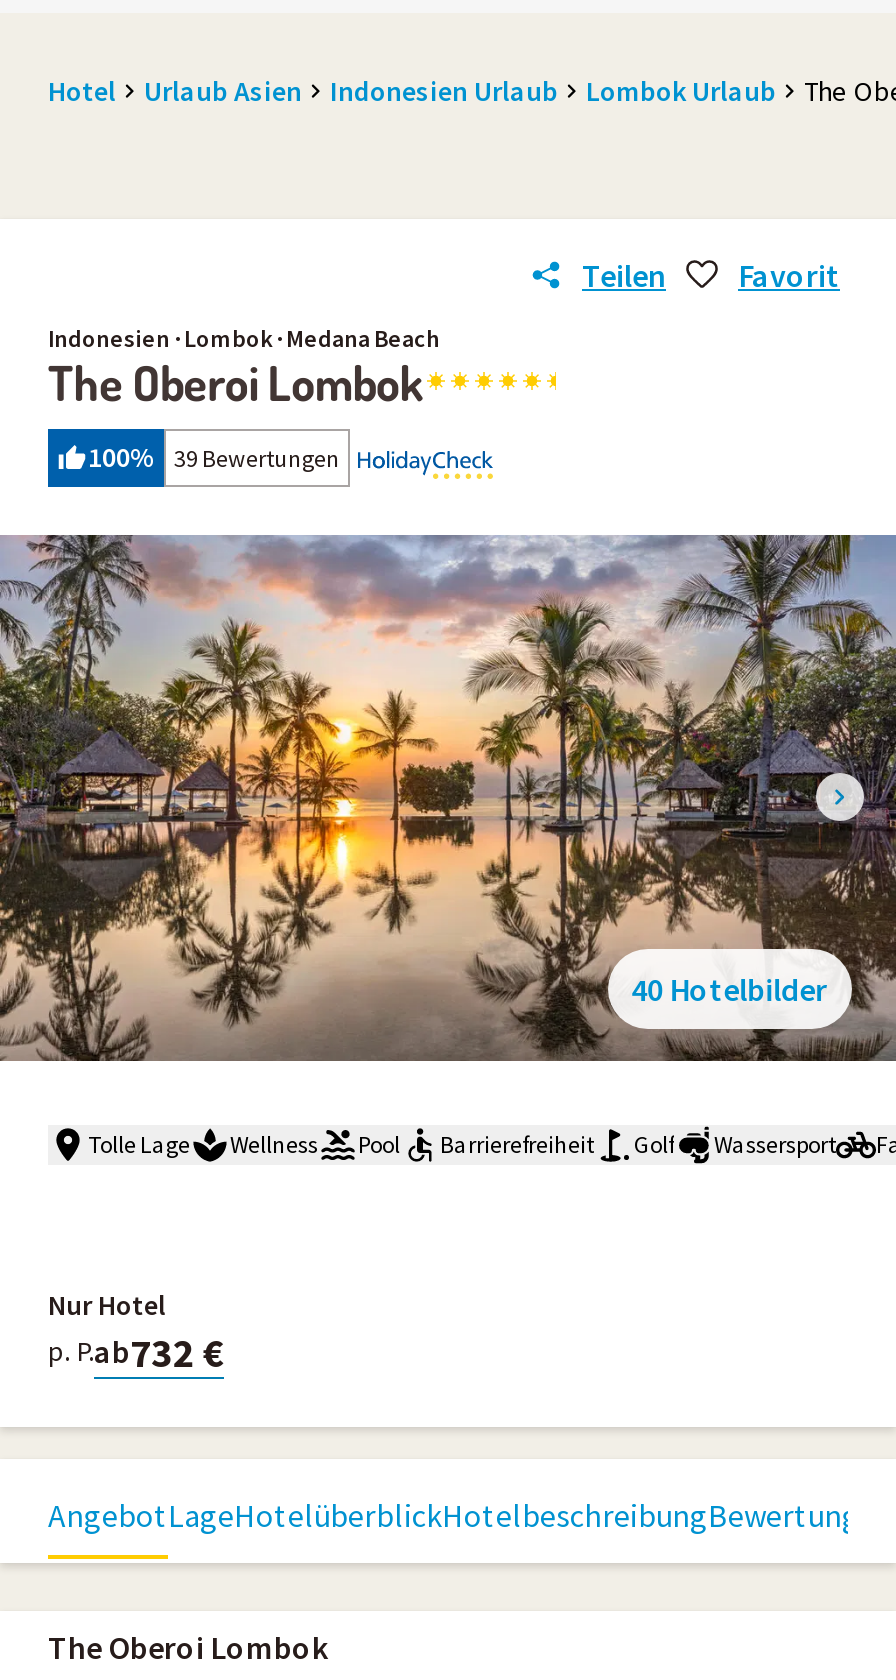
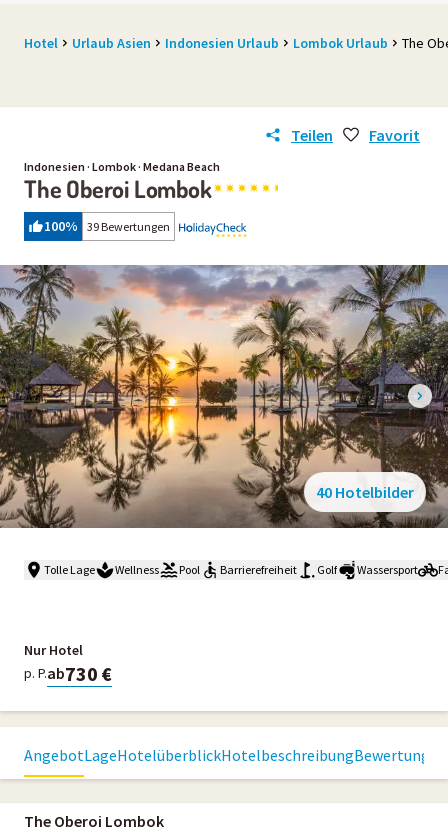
- p. P.ab732 €
+ p. P.ab730 €
